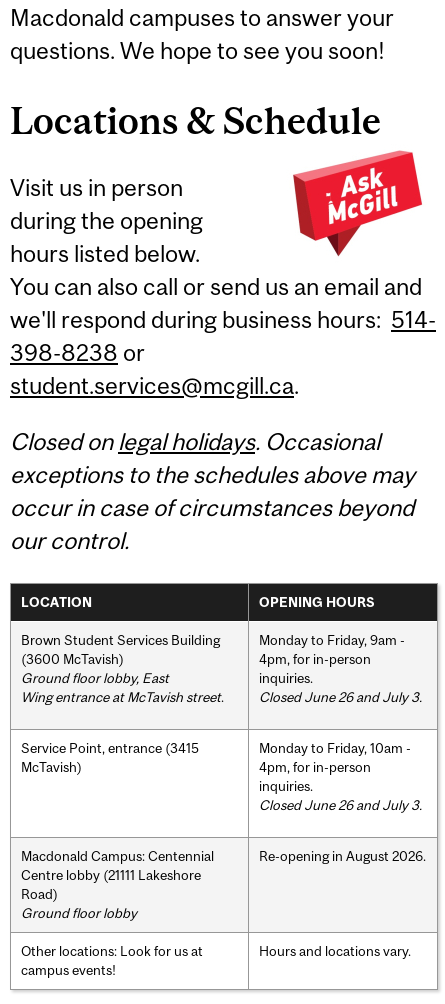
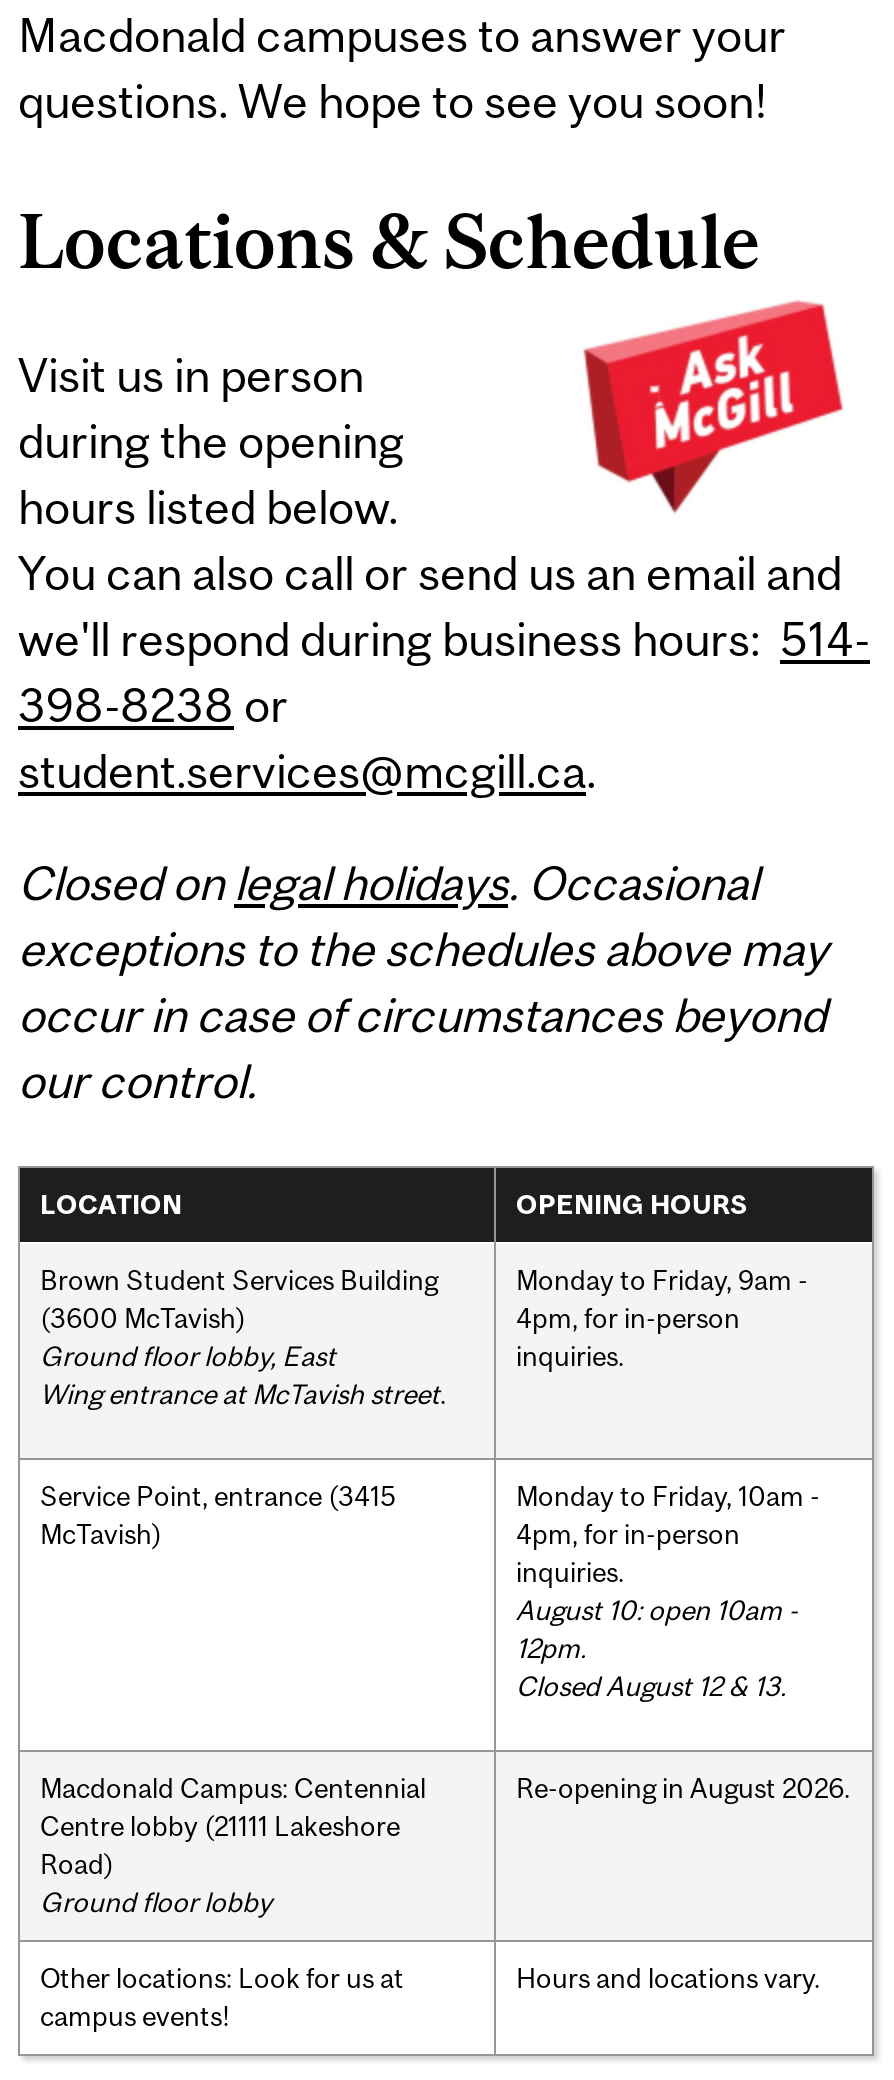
- Closed June 26 and July 3.

- Closed June 26 and July 3.
+ August 10: open 10am -
+ 12pm.
+ Closed August 12 & 13.
